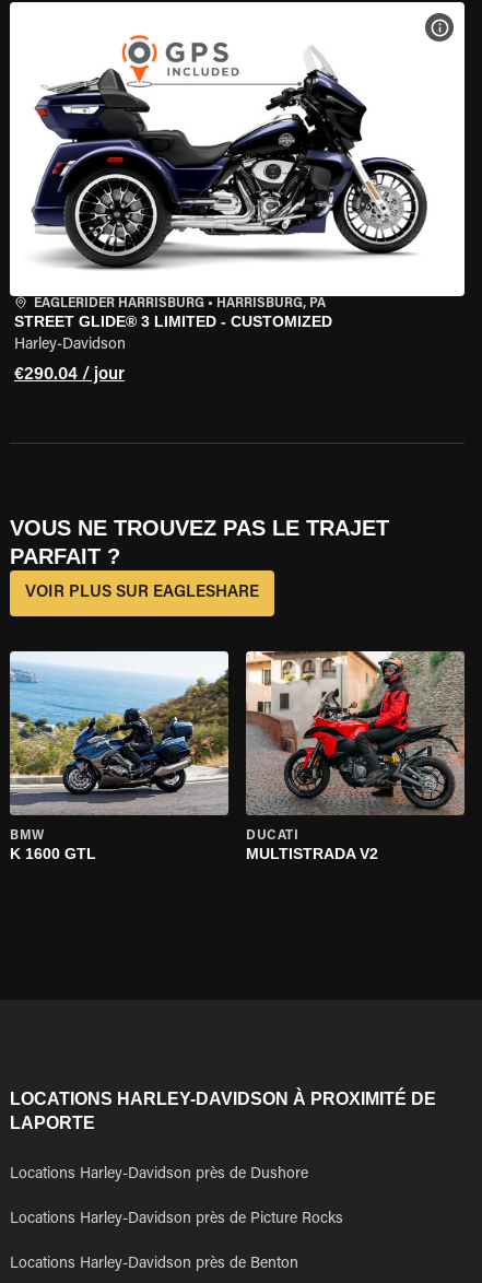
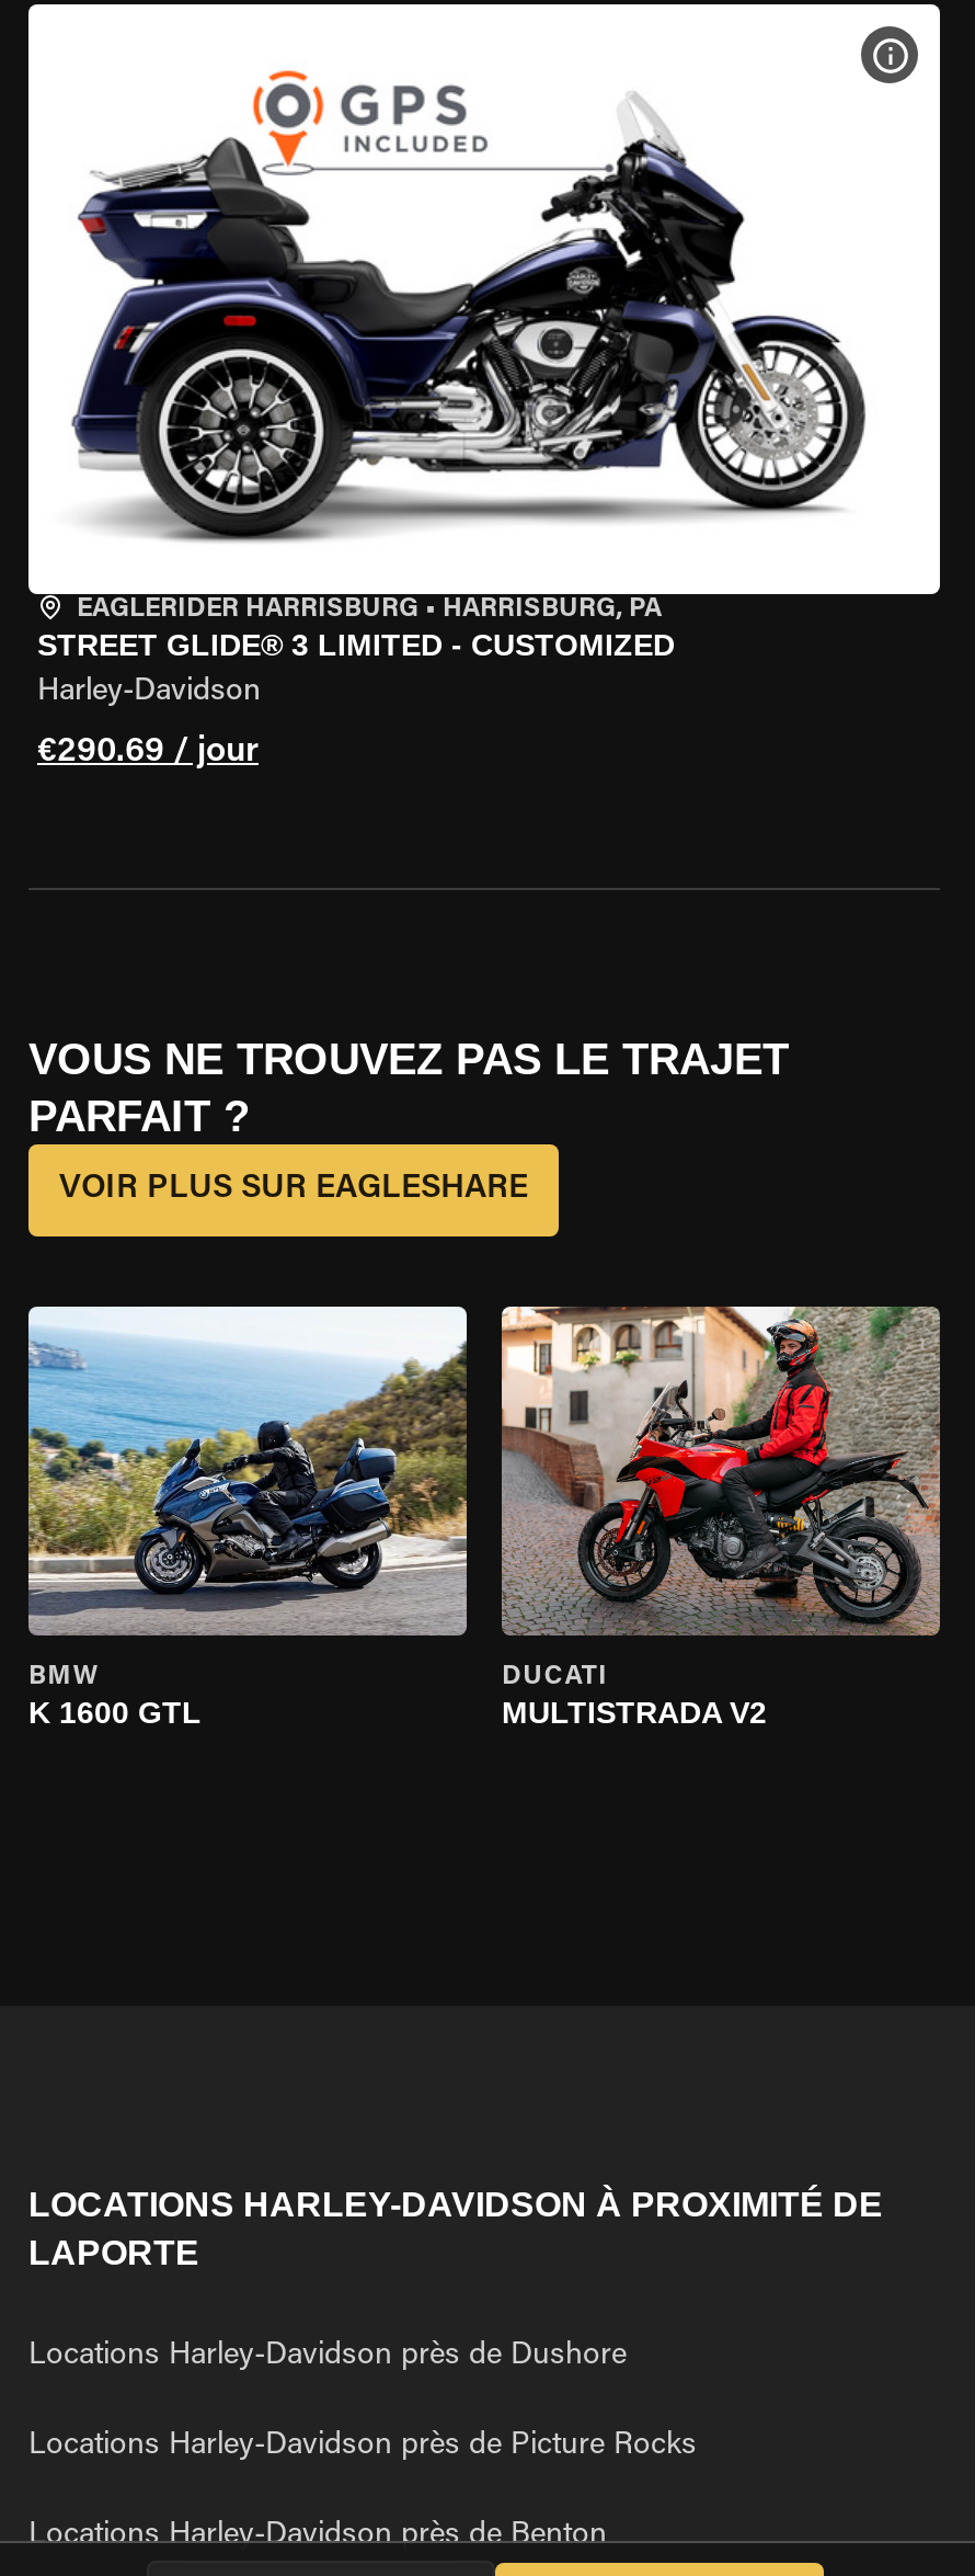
- €290.04 / jour
+ €290.69 / jour
